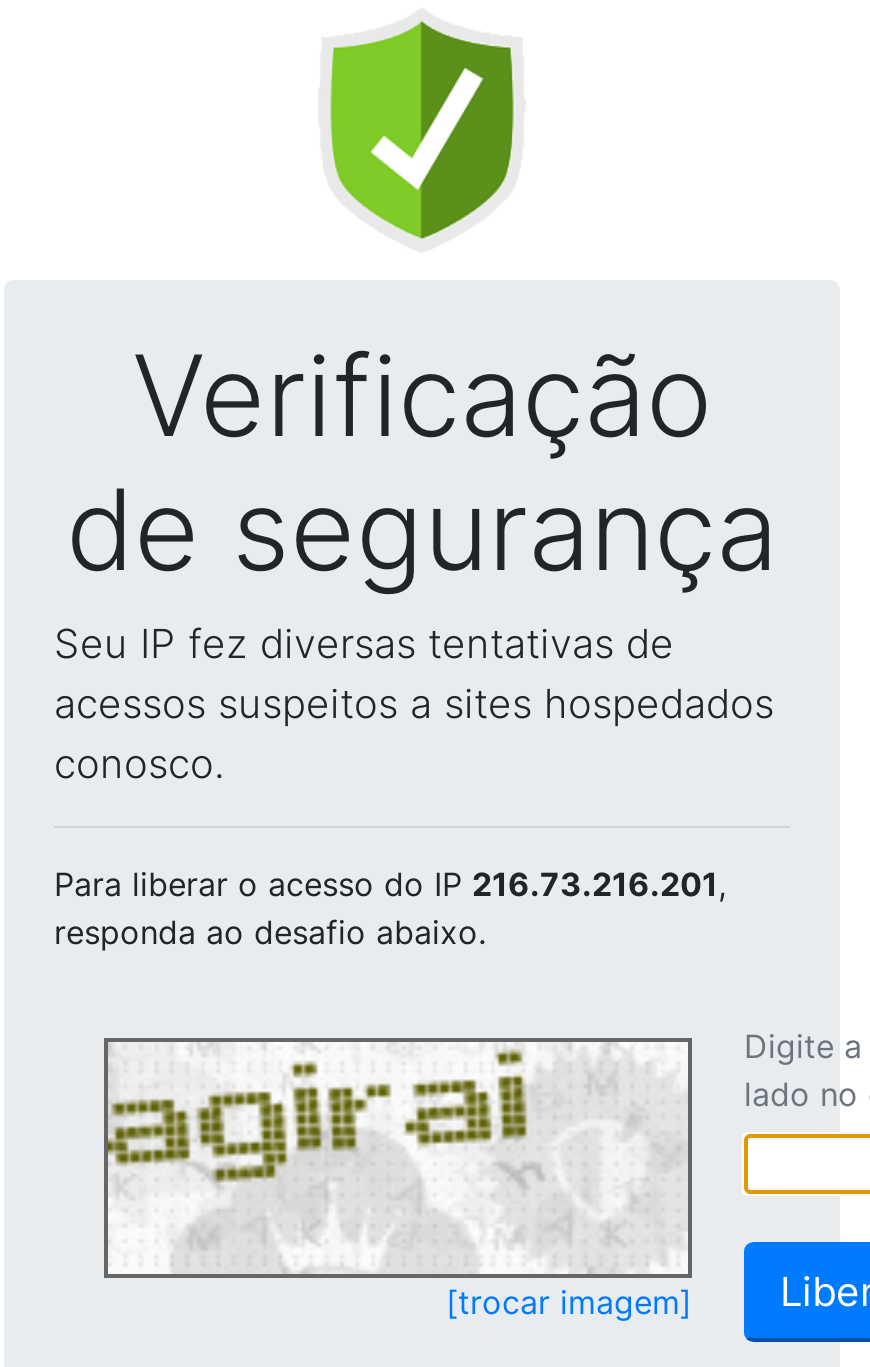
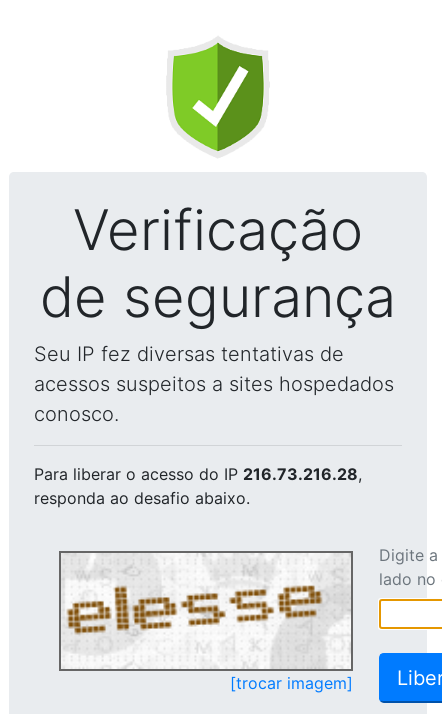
- Para liberar o acesso do IP 216.73.216.201,
+ Para liberar o acesso do IP 216.73.216.28,

- [image]
+ [image]
